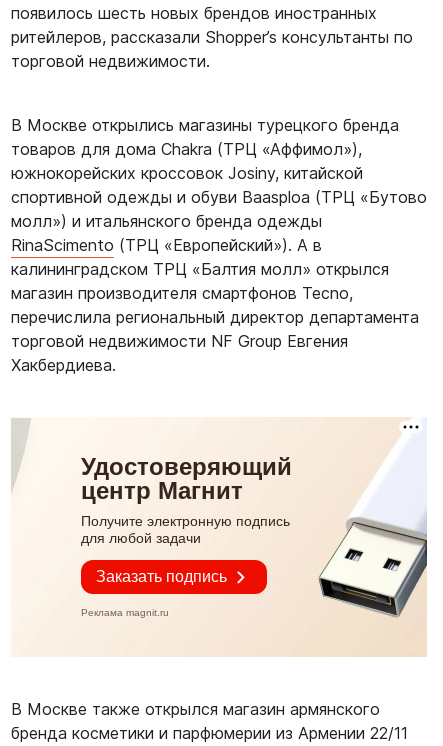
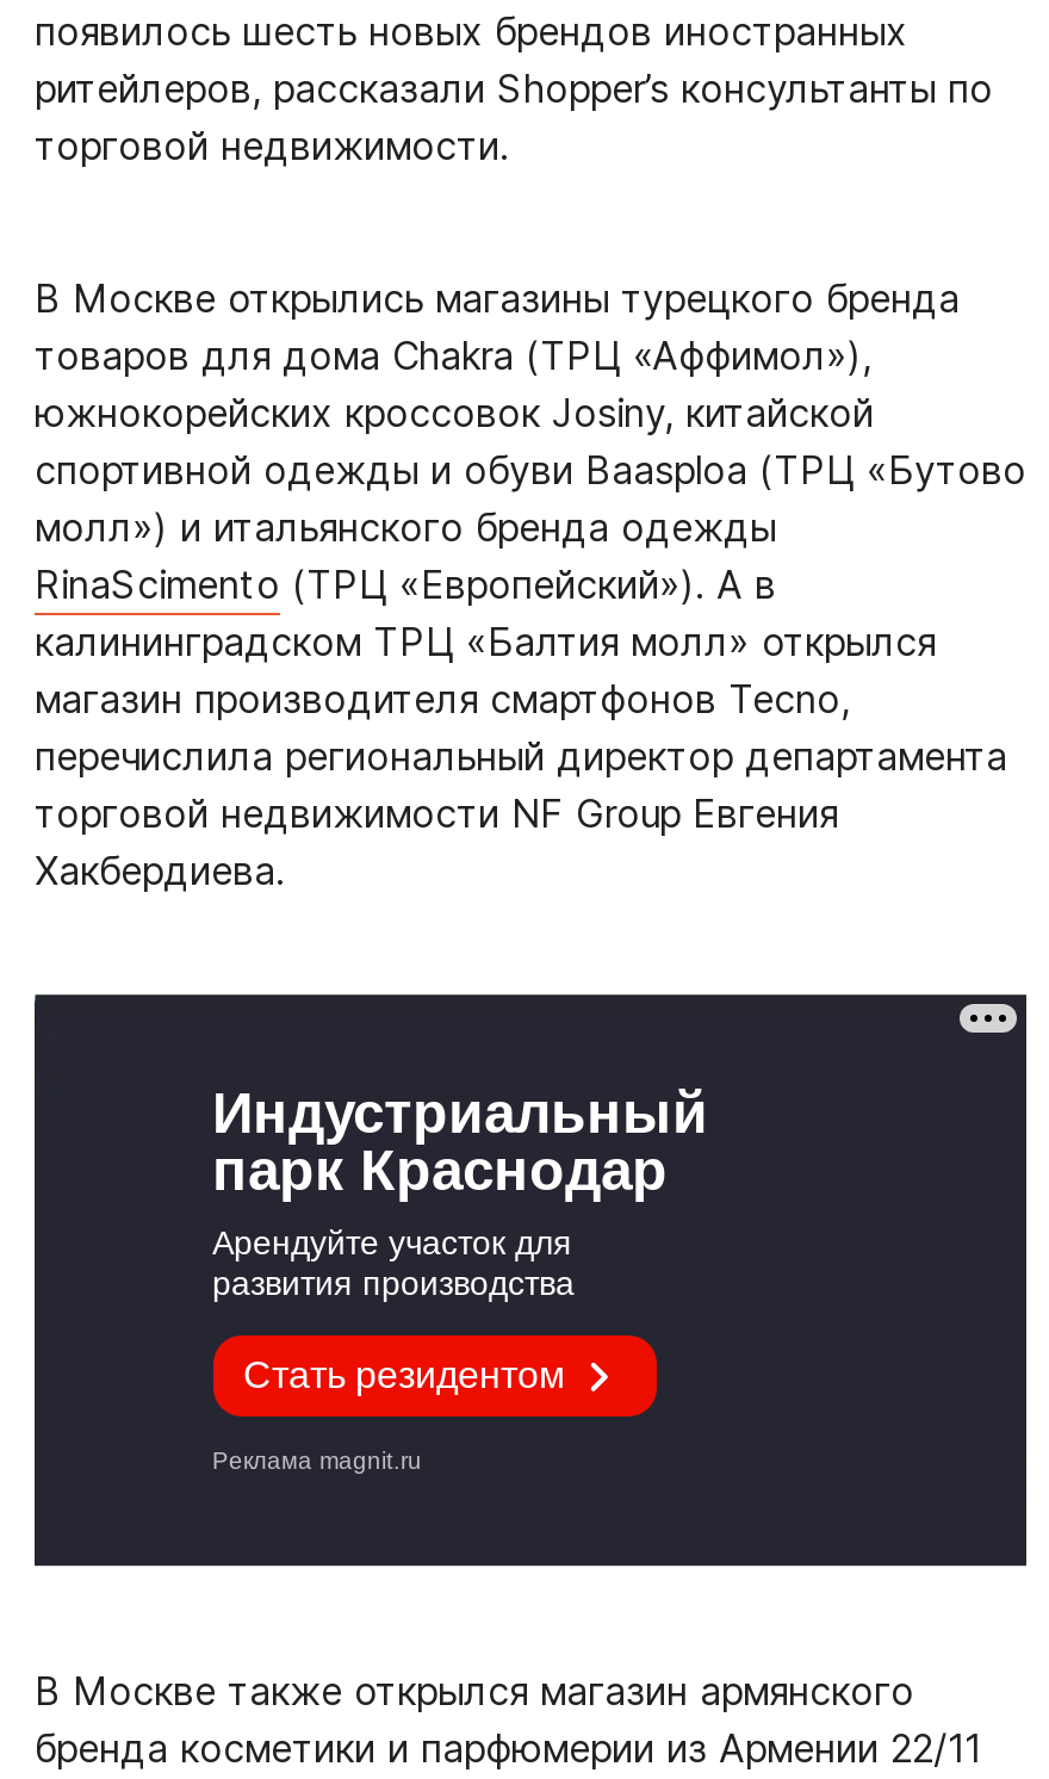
- [image]
+ [image]
